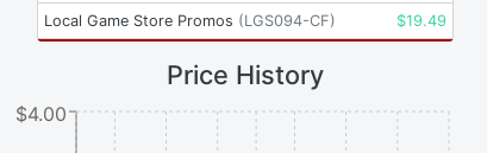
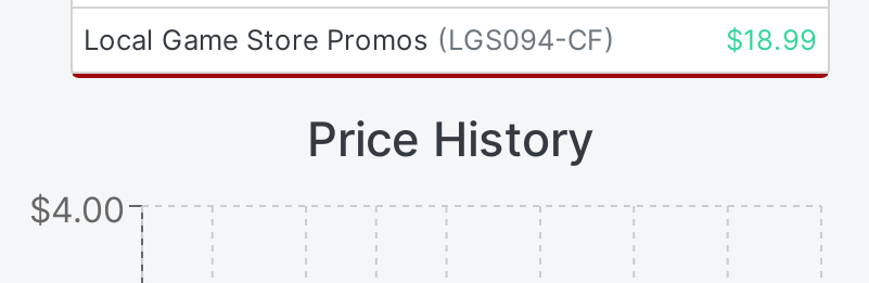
- $19.49
+ $18.99
